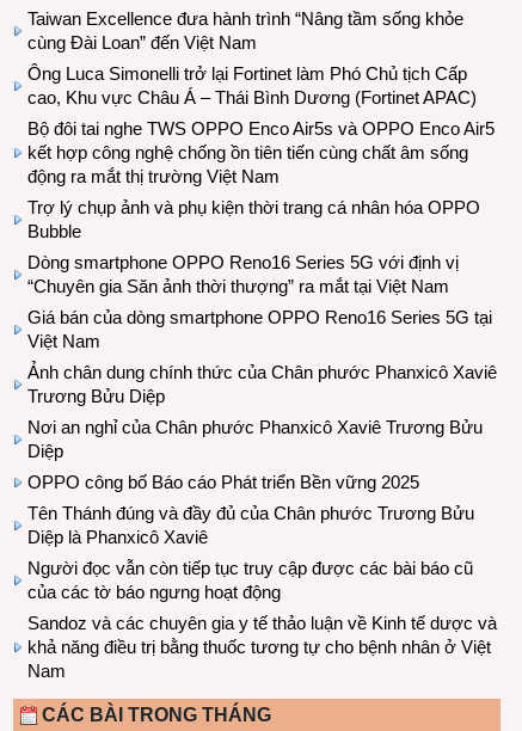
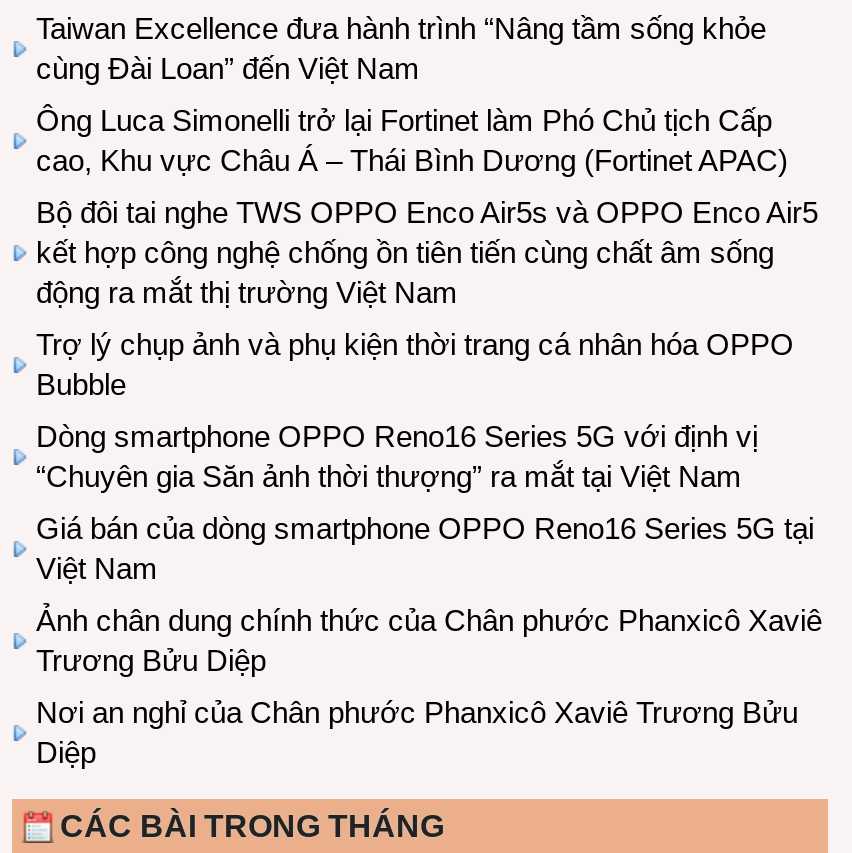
- OPPO công bố Báo cáo Phát triển Bền vững 2025
- Tên Thánh đúng và đầy đủ của Chân phước Trương Bửu
- Diệp là Phanxicô Xaviê
- Người đọc vẫn còn tiếp tục truy cập được các bài báo cũ
- của các tờ báo ngưng hoạt động
- Sandoz và các chuyên gia y tế thảo luận về Kinh tế dược và
- khả năng điều trị bằng thuốc tương tự cho bệnh nhân ở Việt
- Nam
